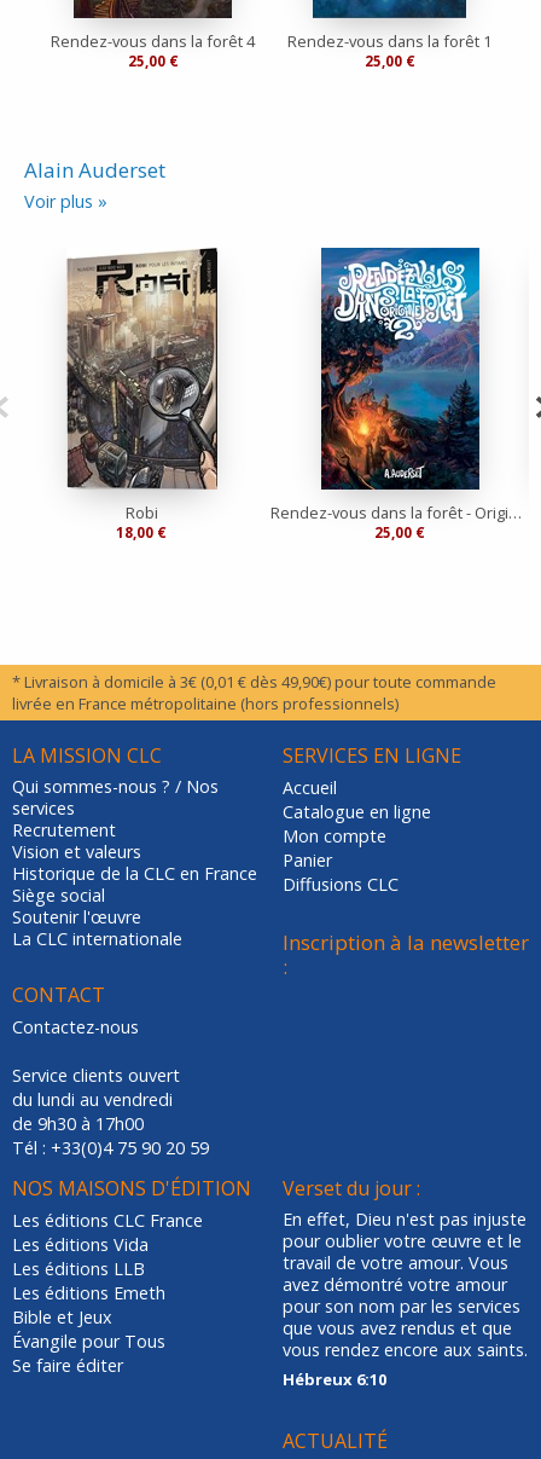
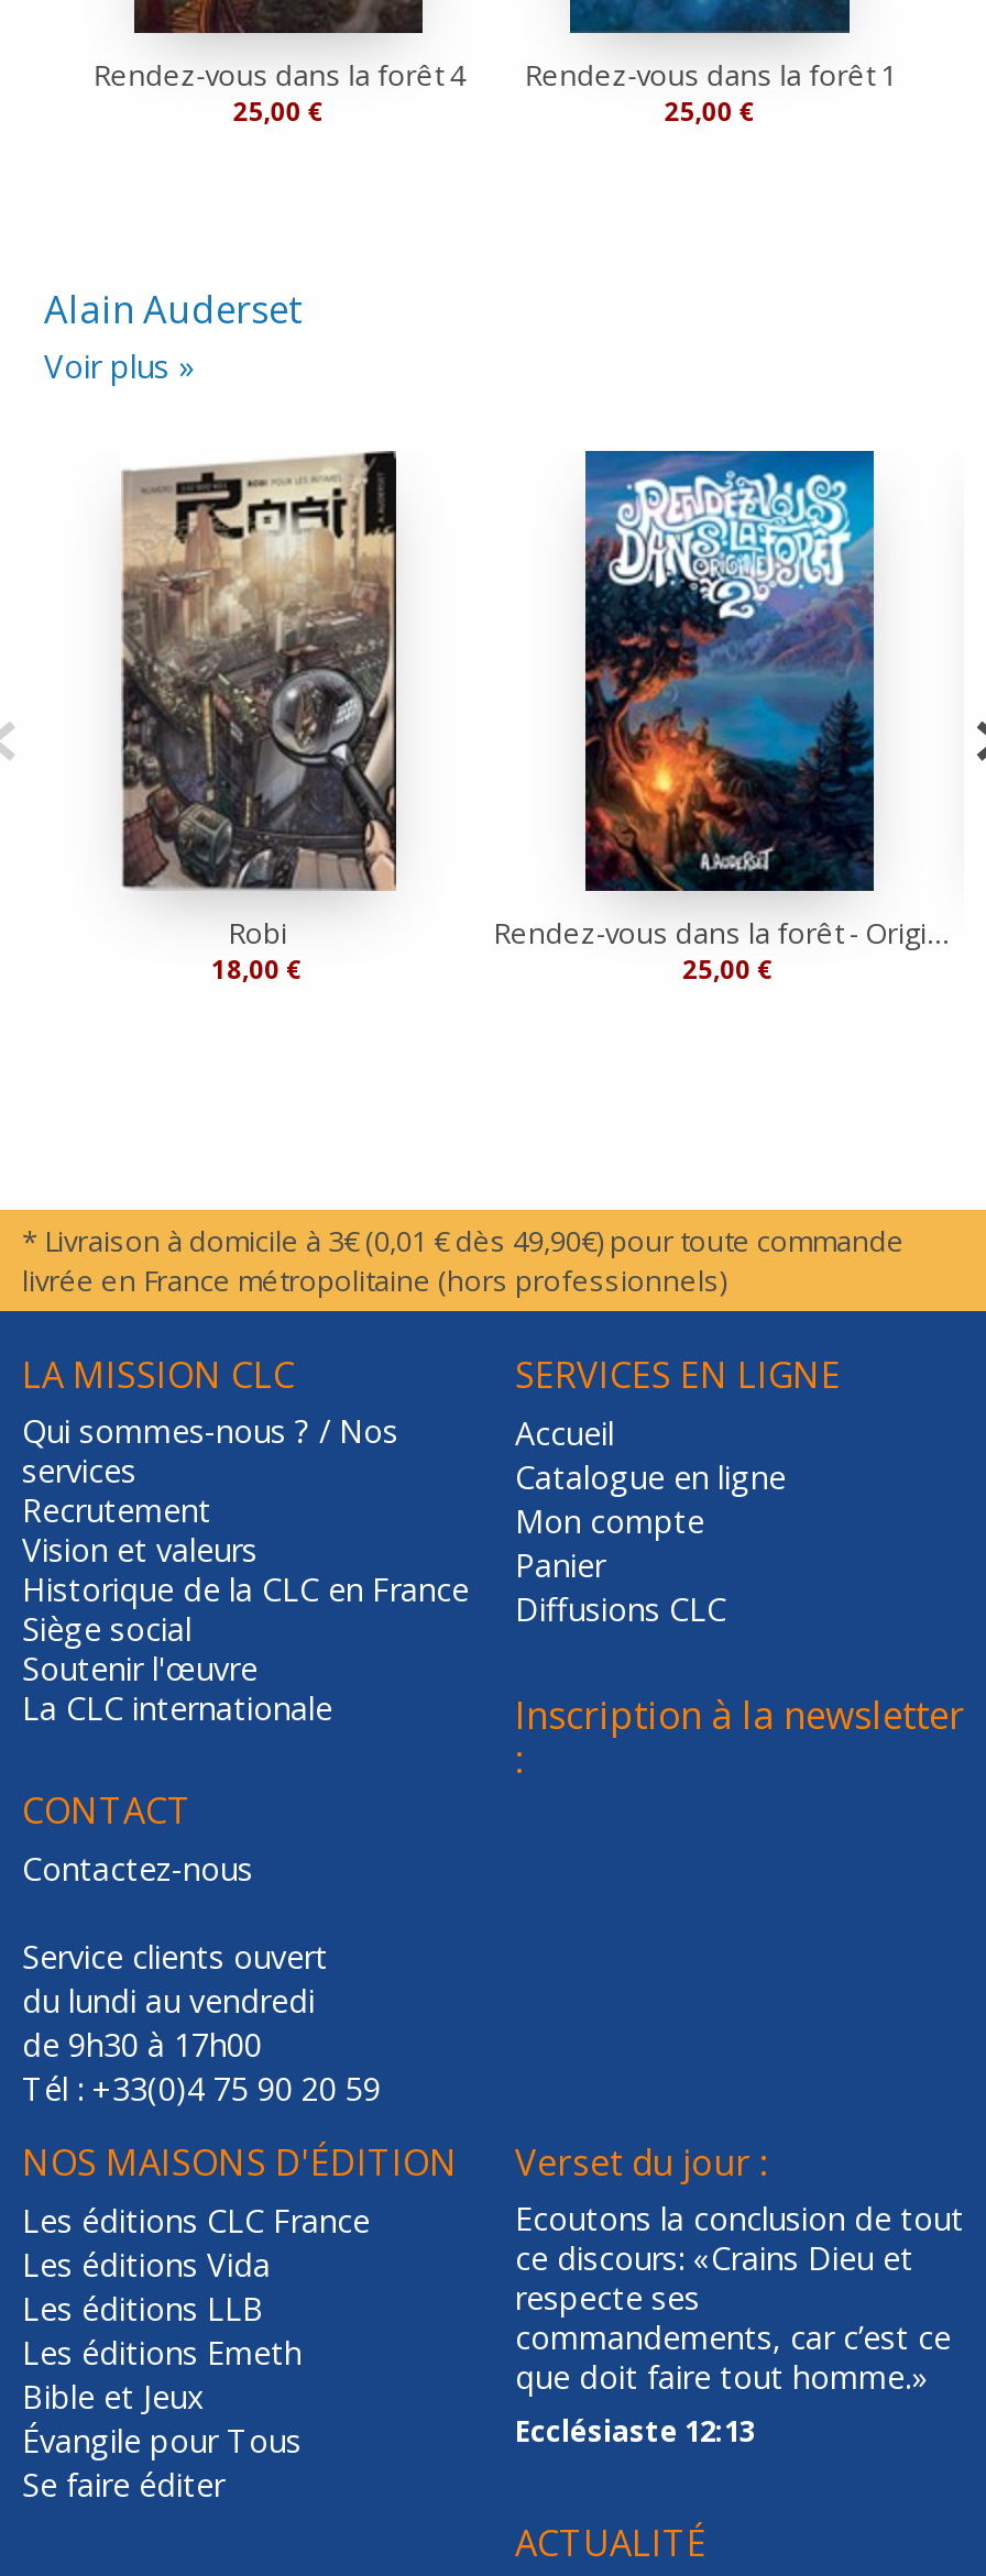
- En effet, Dieu n'est pas injuste
- pour oublier votre œuvre et le
- travail de votre amour. Vous
- avez démontré votre amour
- pour son nom par les services
- que vous avez rendus et que
- vous rendez encore aux saints.
- Hébreux 6:10
+ Ecoutons la conclusion de tout
+ ce discours: «Crains Dieu et
+ respecte ses
+ commandements, car c’est ce
+ que doit faire tout homme.»
+ Ecclésiaste 12:13
